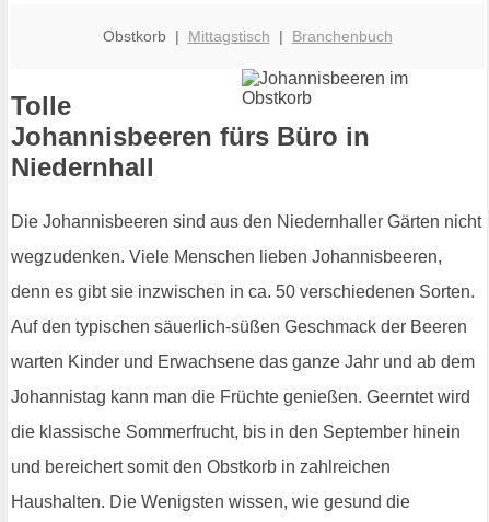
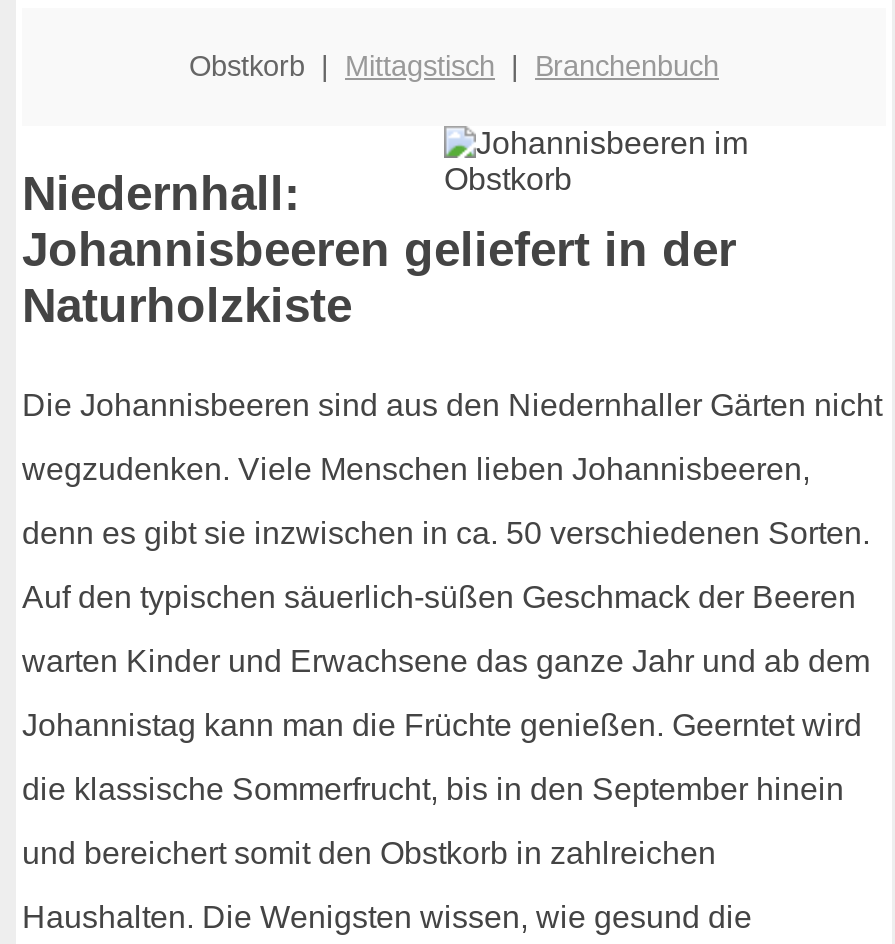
- Tolle
- Johannisbeeren fürs Büro in
- Niedernhall
+ Niedernhall:
+ Johannisbeeren geliefert in der
+ Naturholzkiste
